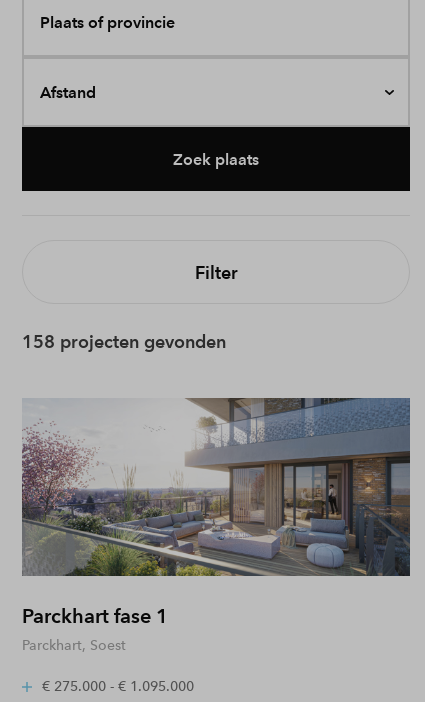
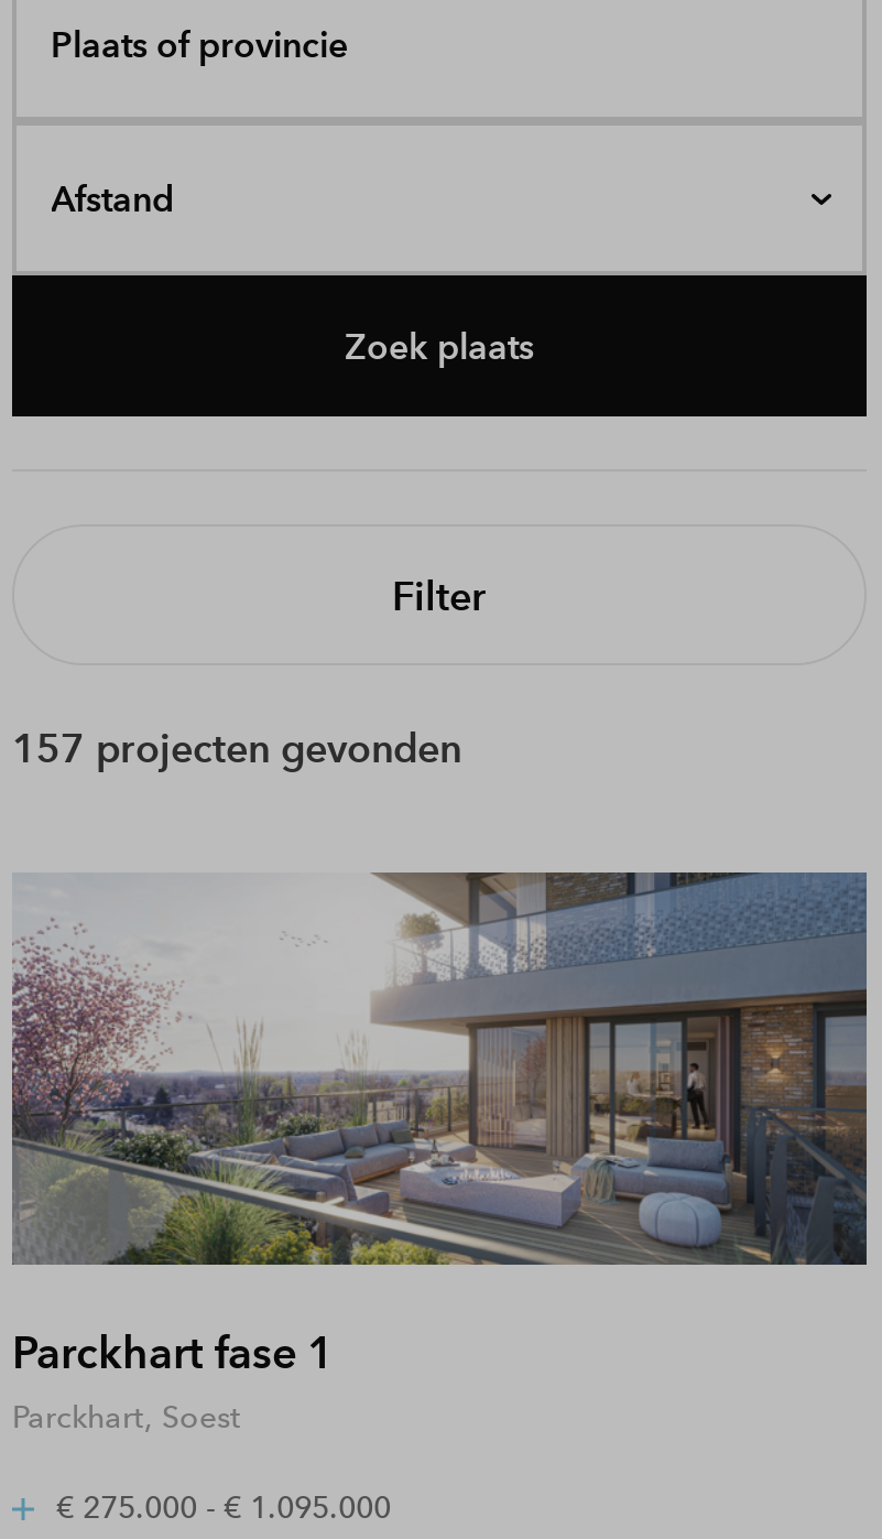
- 158 projecten gevonden
+ 157 projecten gevonden
